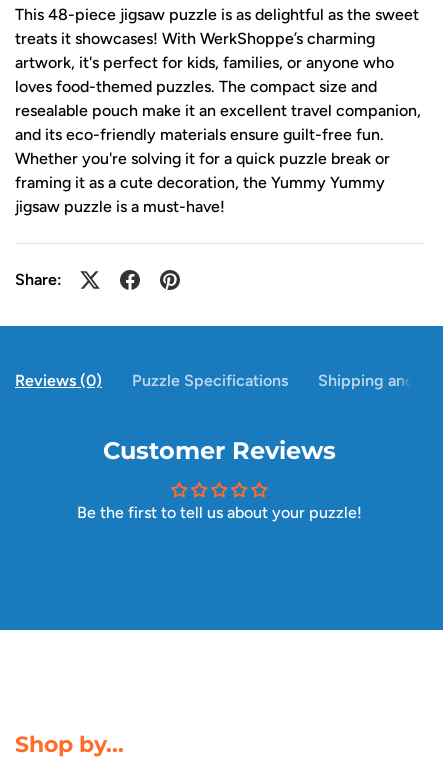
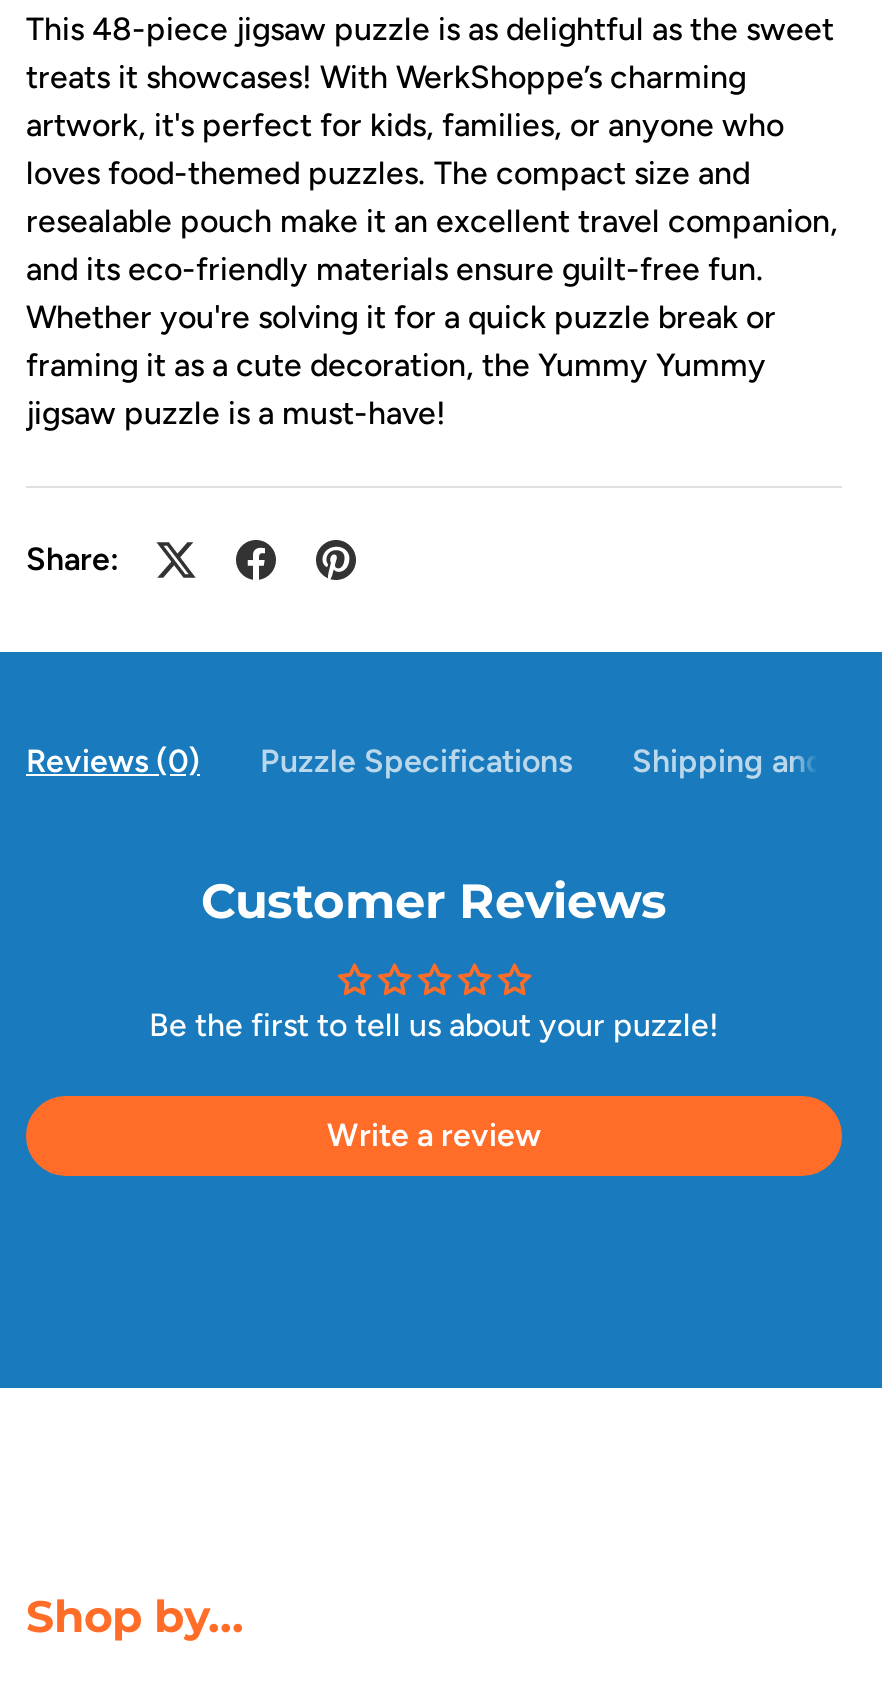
+ Write a review
